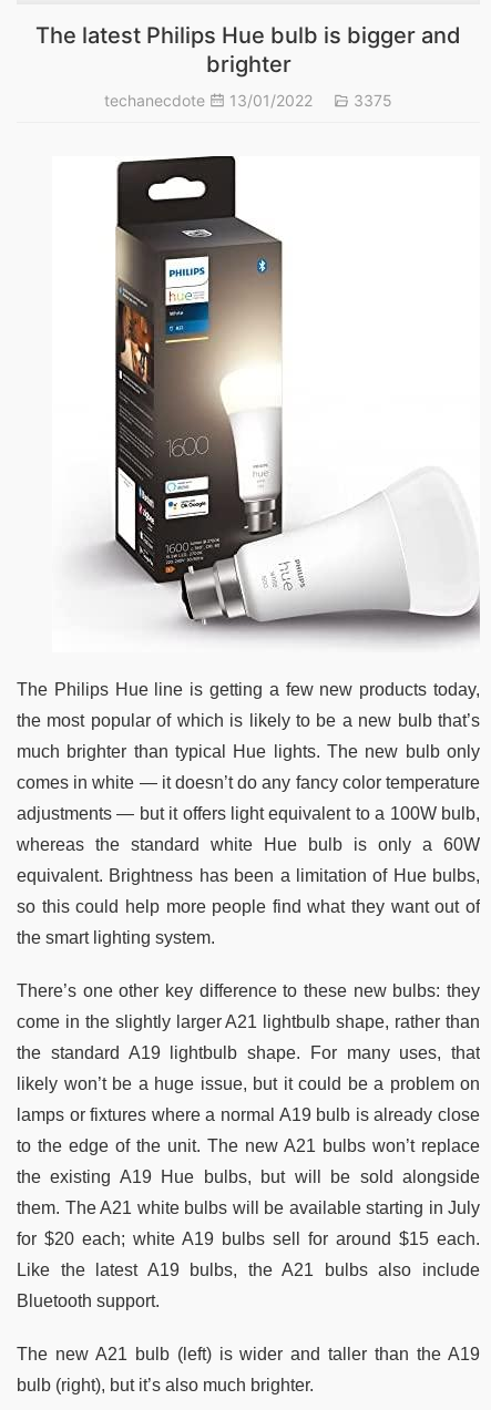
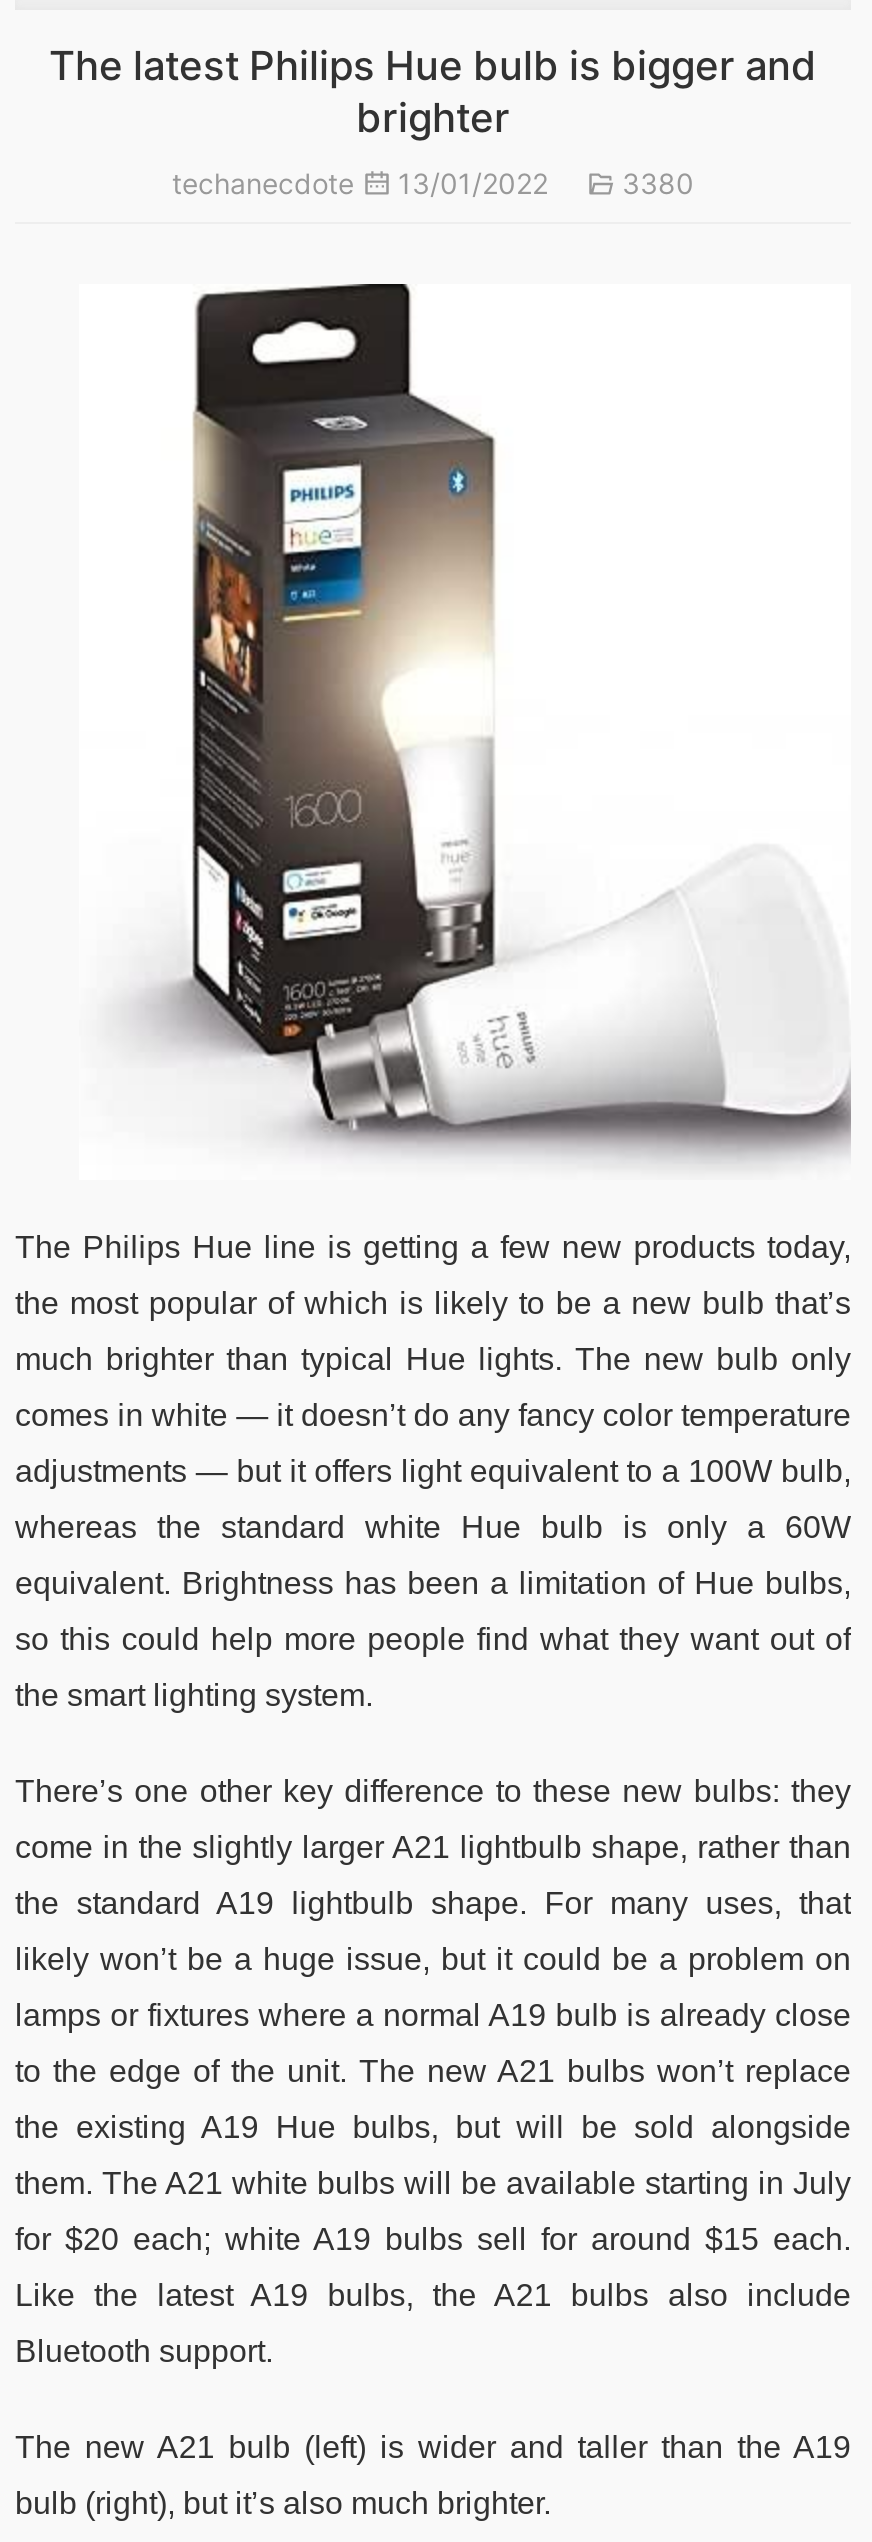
- techanecdote 13/01/2022 3375
+ techanecdote 13/01/2022 3380
